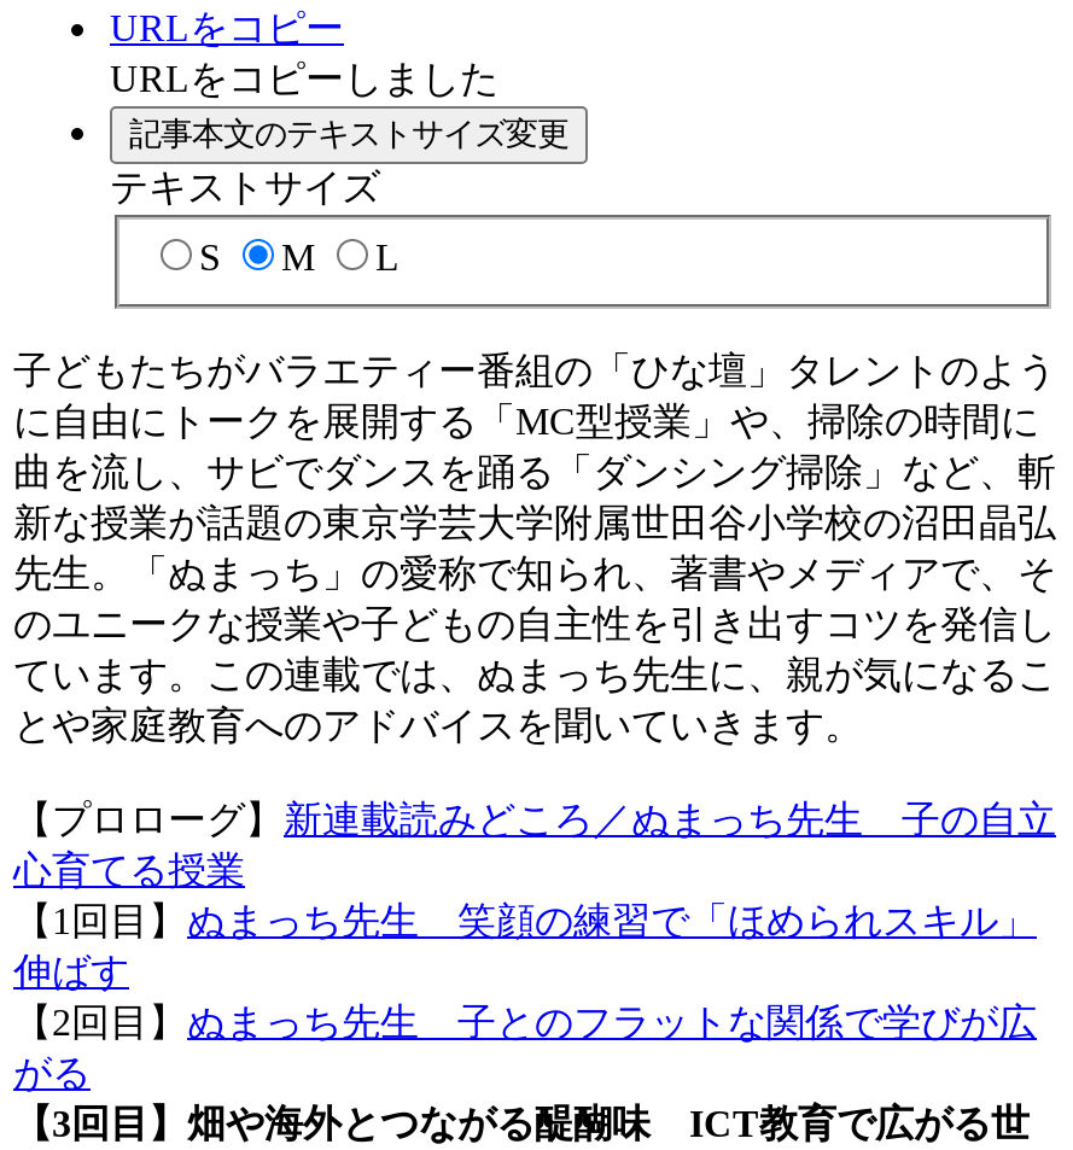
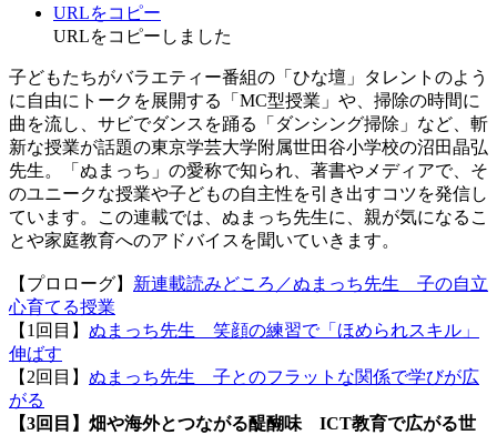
- 記事本文のテキストサイズ変更
- テキストサイズ
- S
- M
- L
